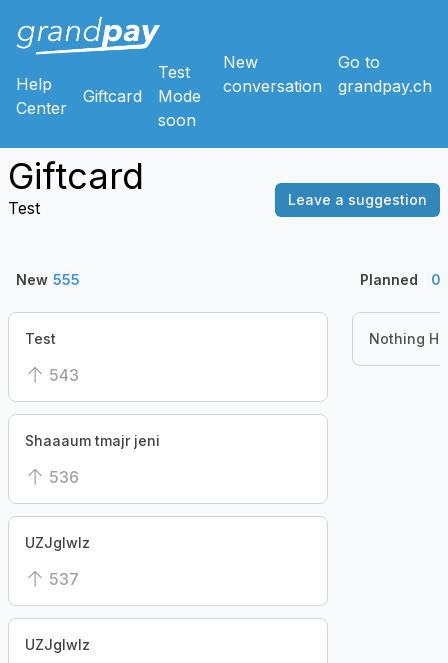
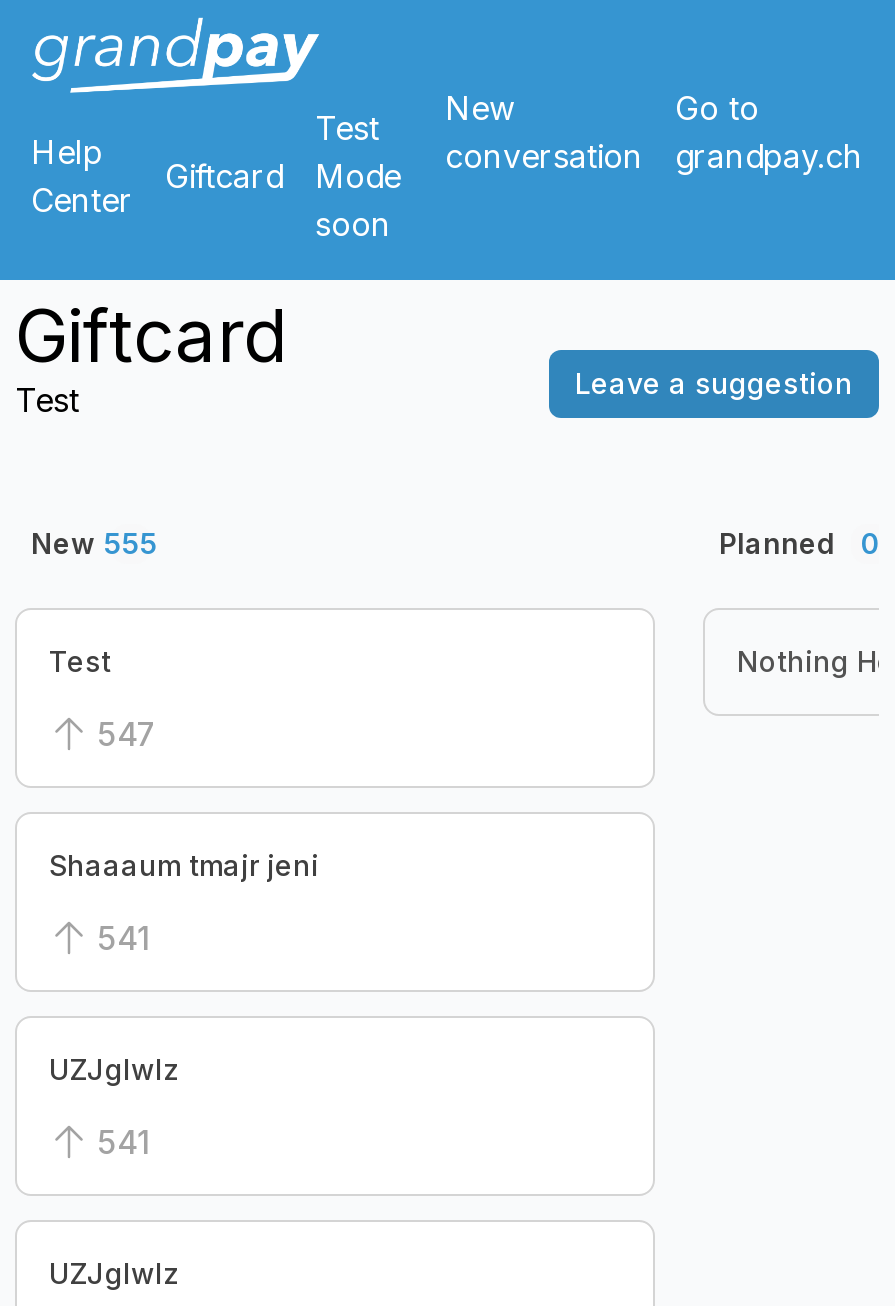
- 543
+ 547

- 536
+ 541

- 537
+ 541
